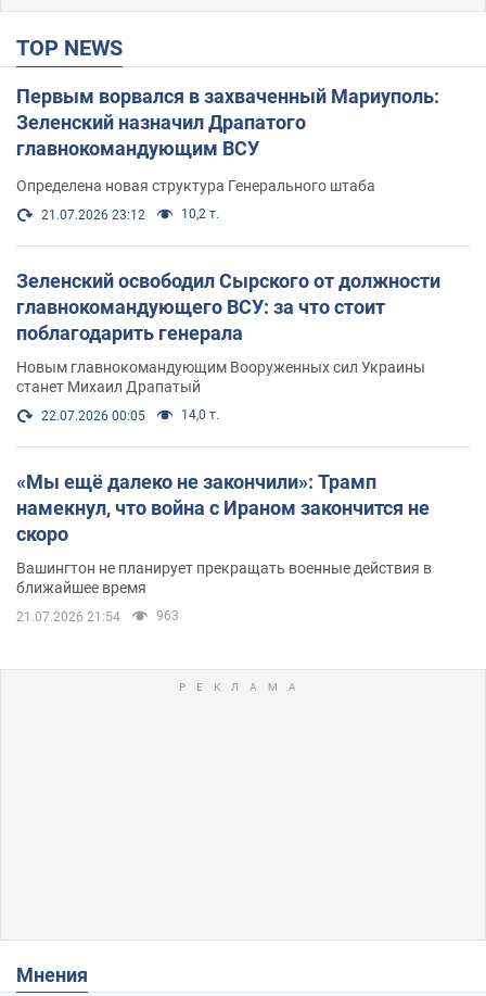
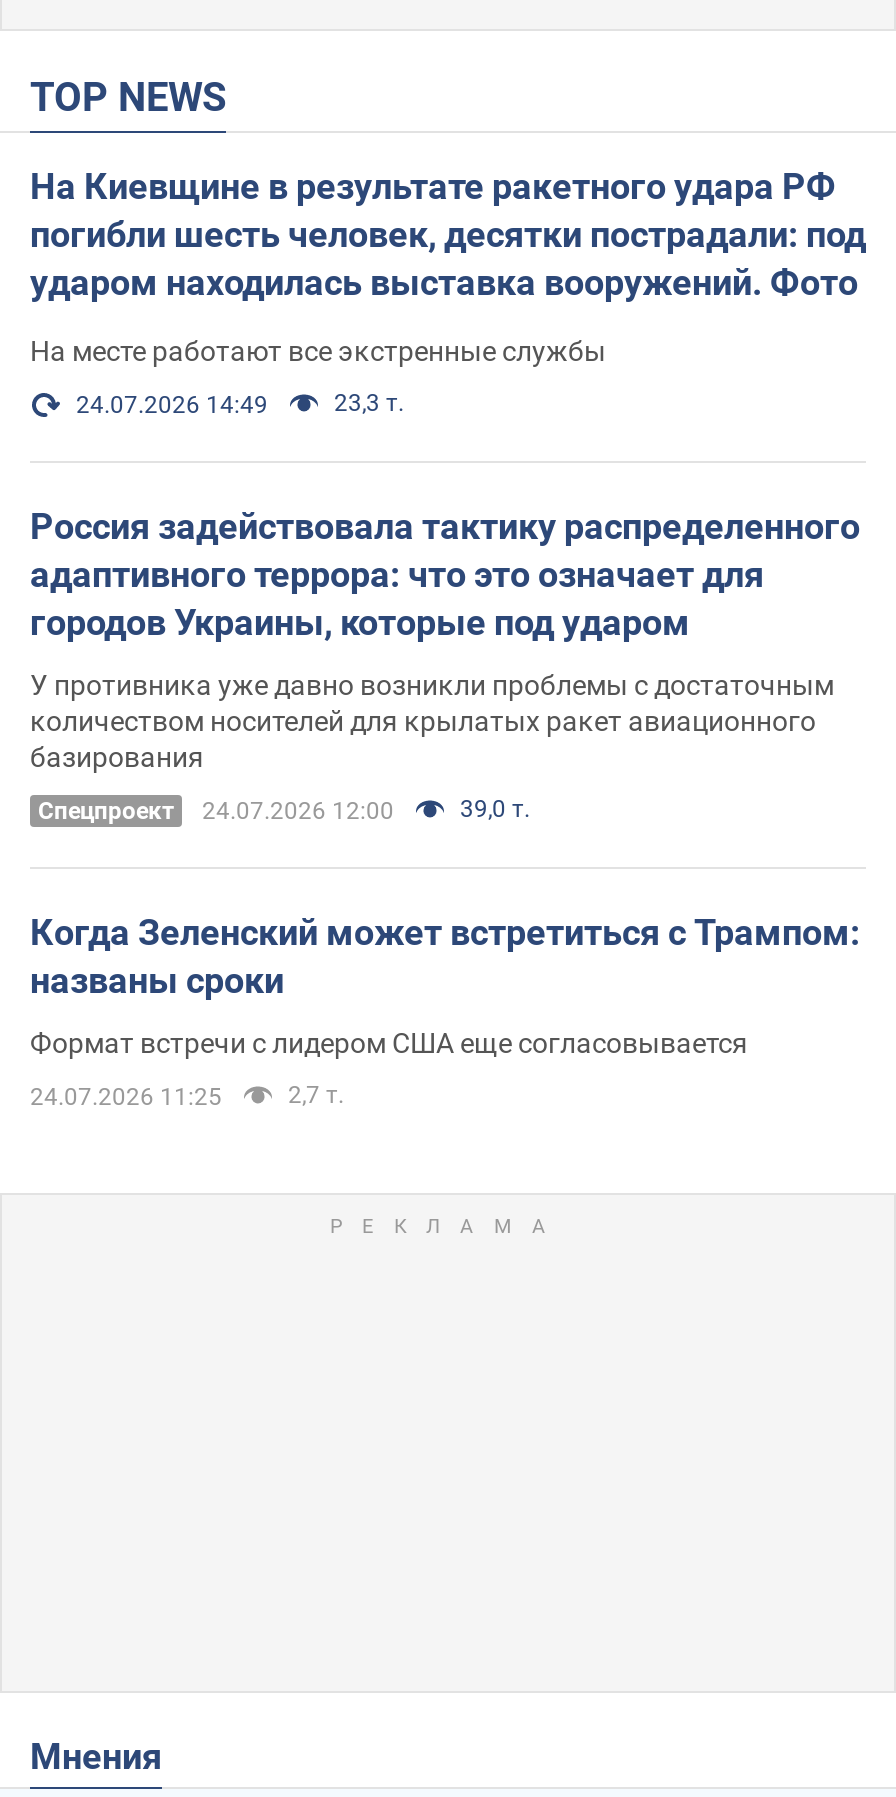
- Первым ворвался в захваченный Мариуполь:
- Зеленский назначил Драпатого
- главнокомандующим ВСУ
+ На Киевщине в результате ракетного удара РФ
+ погибли шесть человек, десятки пострадали: под
+ ударом находилась выставка вооружений. Фото

- Определена новая структура Генерального штаба
+ На месте работают все экстренные службы

- 21.07.2026 23:12
- 10,2 т.
+ 24.07.2026 14:49
+ 23,3 т.

- Зеленский освободил Сырского от должности
- главнокомандующего ВСУ: за что стоит
- поблагодарить генерала
+ Россия задействовала тактику распределенного
+ адаптивного террора: что это означает для
+ городов Украины, которые под ударом

- Новым главнокомандующим Вооруженных сил Украины
- станет Михаил Драпатый
+ У противника уже давно возникли проблемы с достаточным
+ количеством носителей для крылатых ракет авиационного
+ базирования

- 22.07.2026 00:05
- 14,0 т.
+ Спецпроект
+ 24.07.2026 12:00
+ 39,0 т.

- «Мы ещё далеко не закончили»: Трамп
- намекнул, что война с Ираном закончится не
- скоро
+ Когда Зеленский может встретиться с Трампом:
+ названы сроки

- Вашингтон не планирует прекращать военные действия в
- ближайшее время
+ Формат встречи с лидером США еще согласовывается

- 21.07.2026 21:54
- 963
+ 24.07.2026 11:25
+ 2,7 т.
